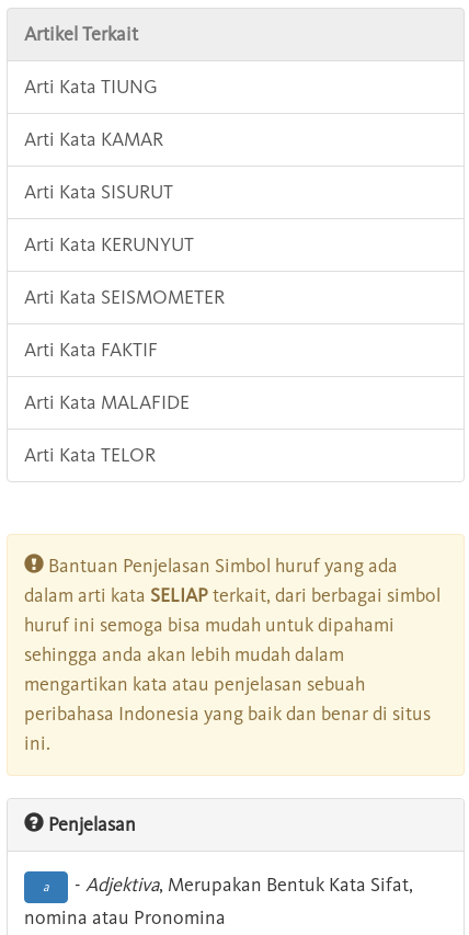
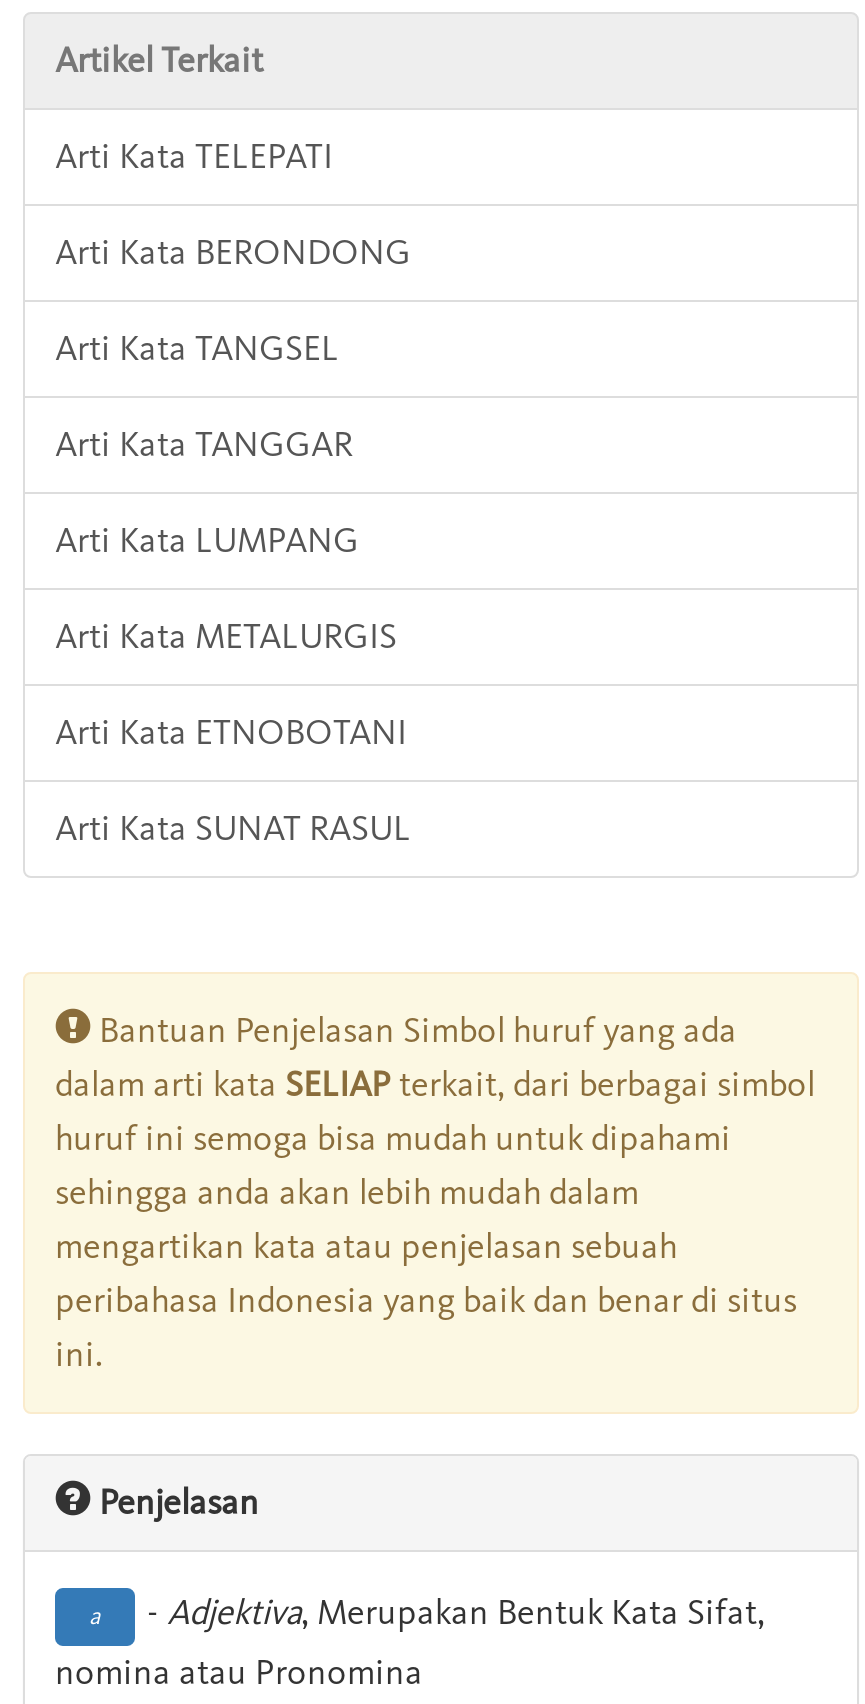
- Arti Kata TIUNG
+ Arti Kata TELEPATI

- Arti Kata KAMAR
+ Arti Kata BERONDONG

- Arti Kata SISURUT
+ Arti Kata TANGSEL

- Arti Kata KERUNYUT
+ Arti Kata TANGGAR

- Arti Kata SEISMOMETER
+ Arti Kata LUMPANG

- Arti Kata FAKTIF
+ Arti Kata METALURGIS

- Arti Kata MALAFIDE
+ Arti Kata ETNOBOTANI

- Arti Kata TELOR
+ Arti Kata SUNAT RASUL
